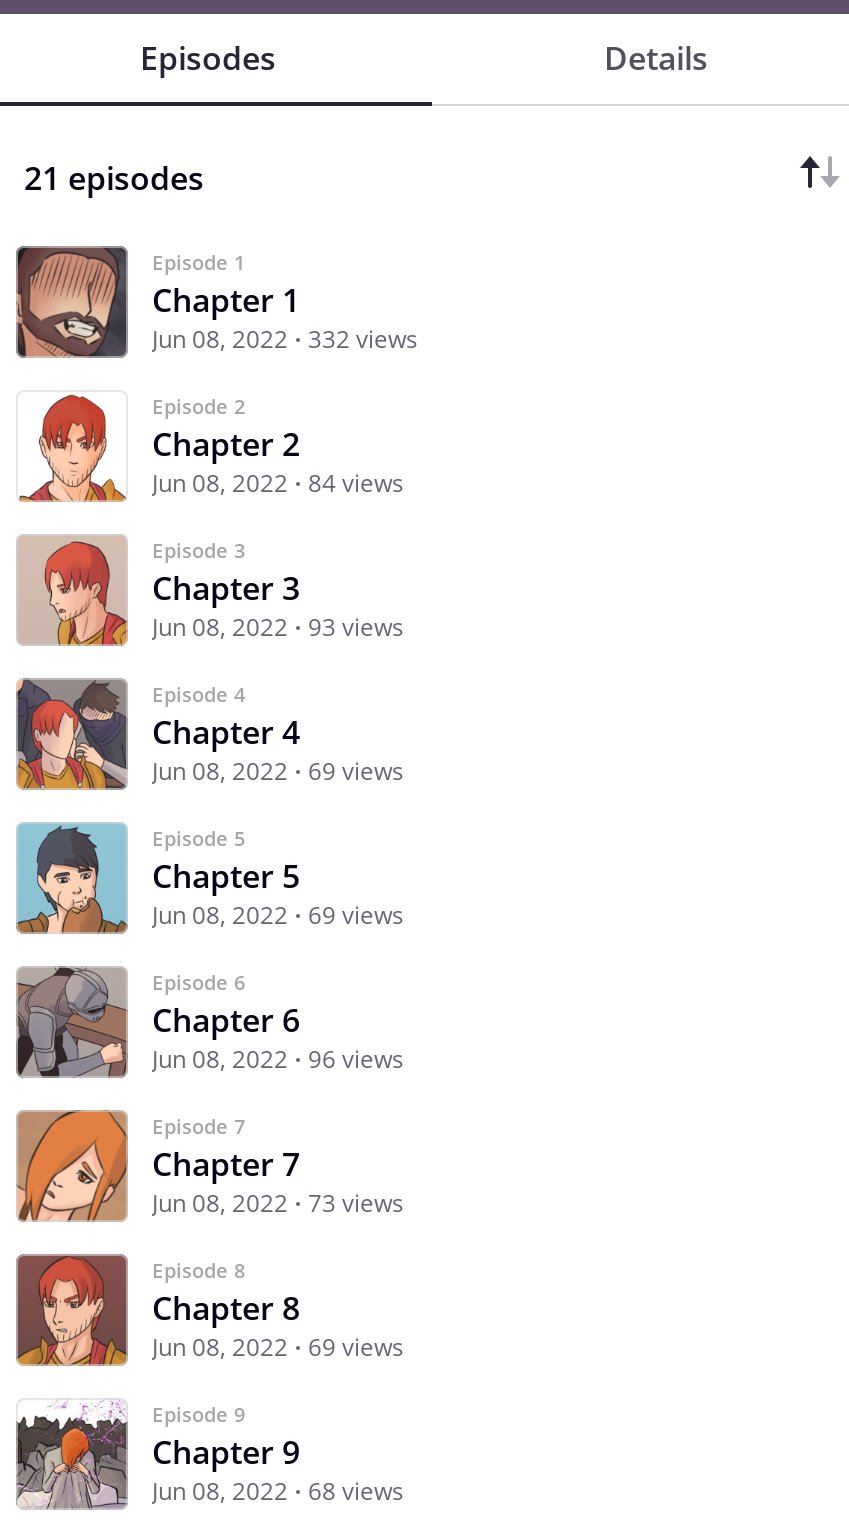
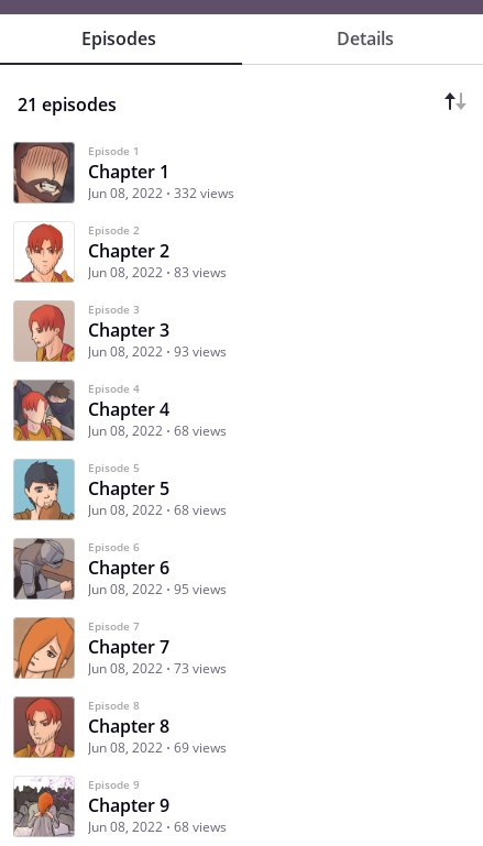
- Jun 08, 2022 84 views
+ Jun 08, 2022 83 views

- Jun 08, 2022 69 views
+ Jun 08, 2022 68 views

- Jun 08, 2022 69 views
+ Jun 08, 2022 68 views

- Jun 08, 2022 96 views
+ Jun 08, 2022 95 views
